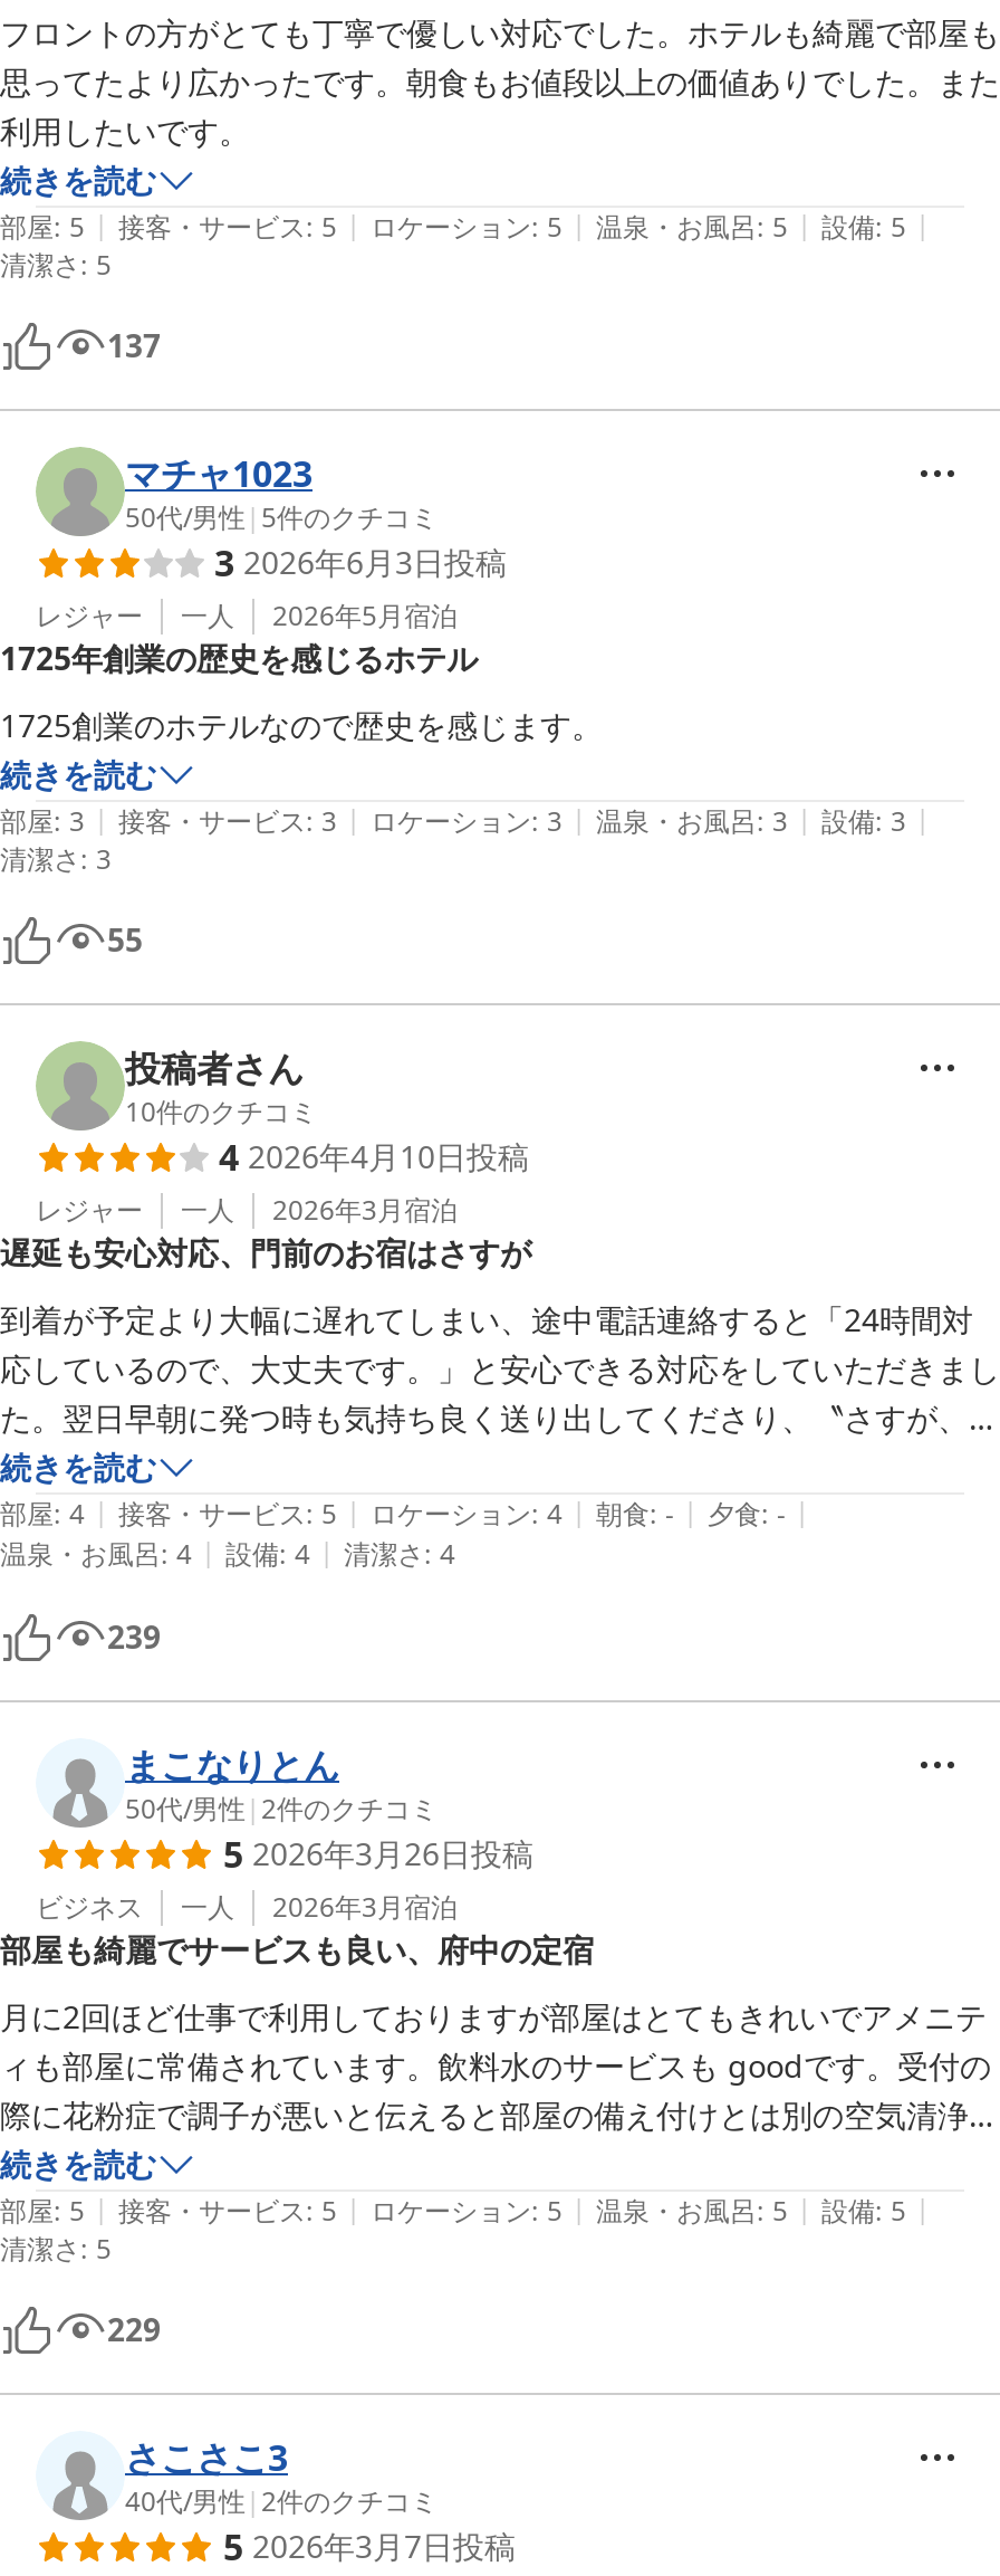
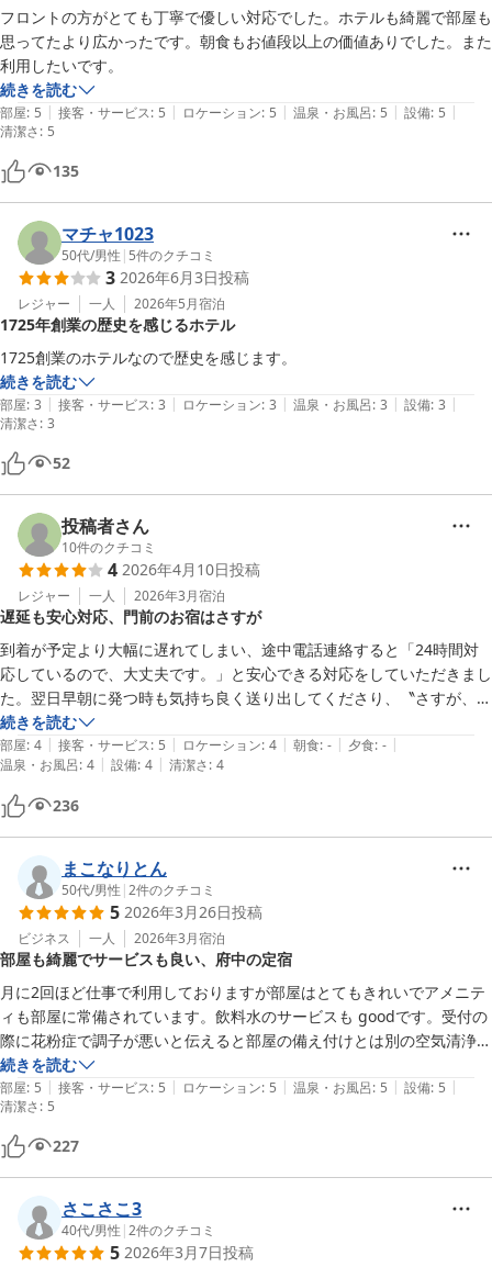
- 137
+ 135

- 55
+ 52

- 239
+ 236

- 229
+ 227
